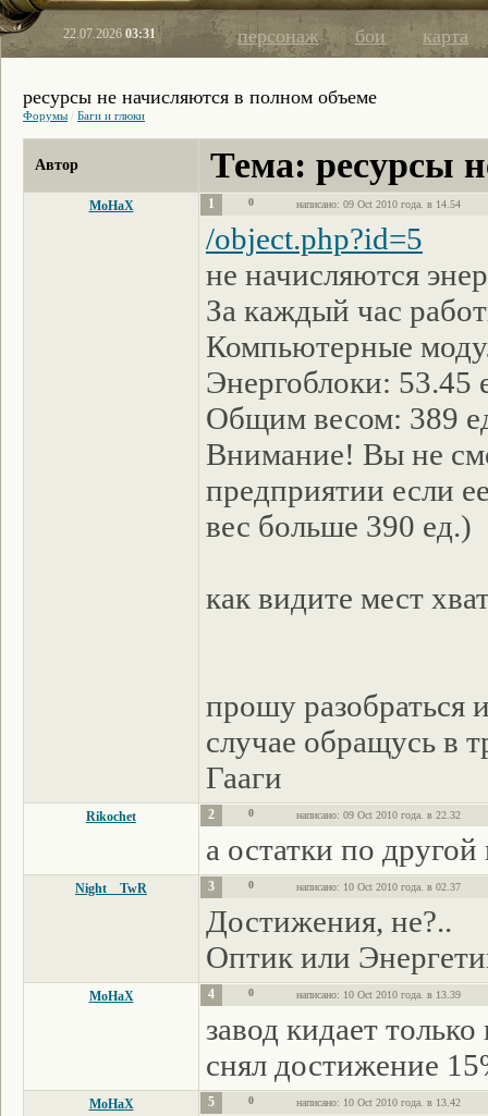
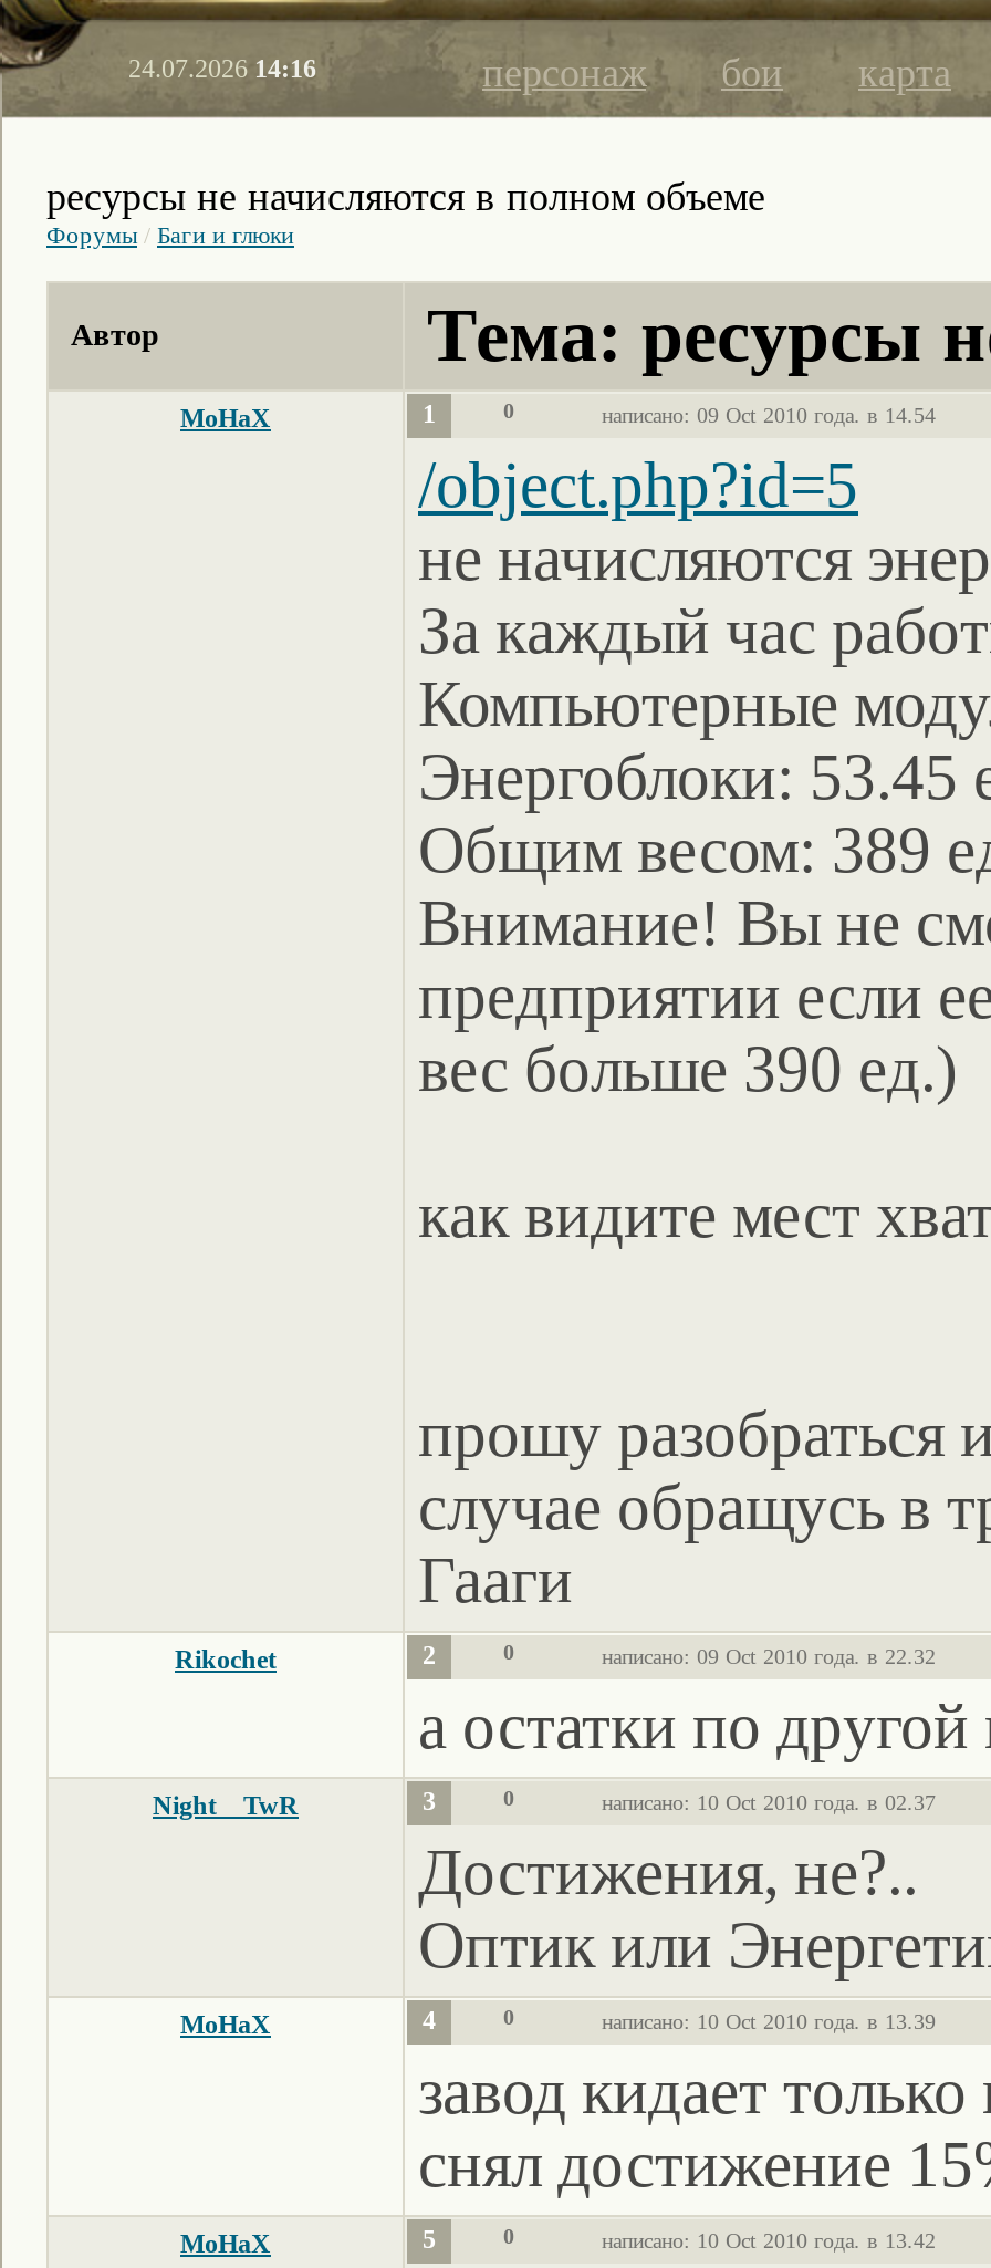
- 22.07.2026 03:31
+ 24.07.2026 14:16
